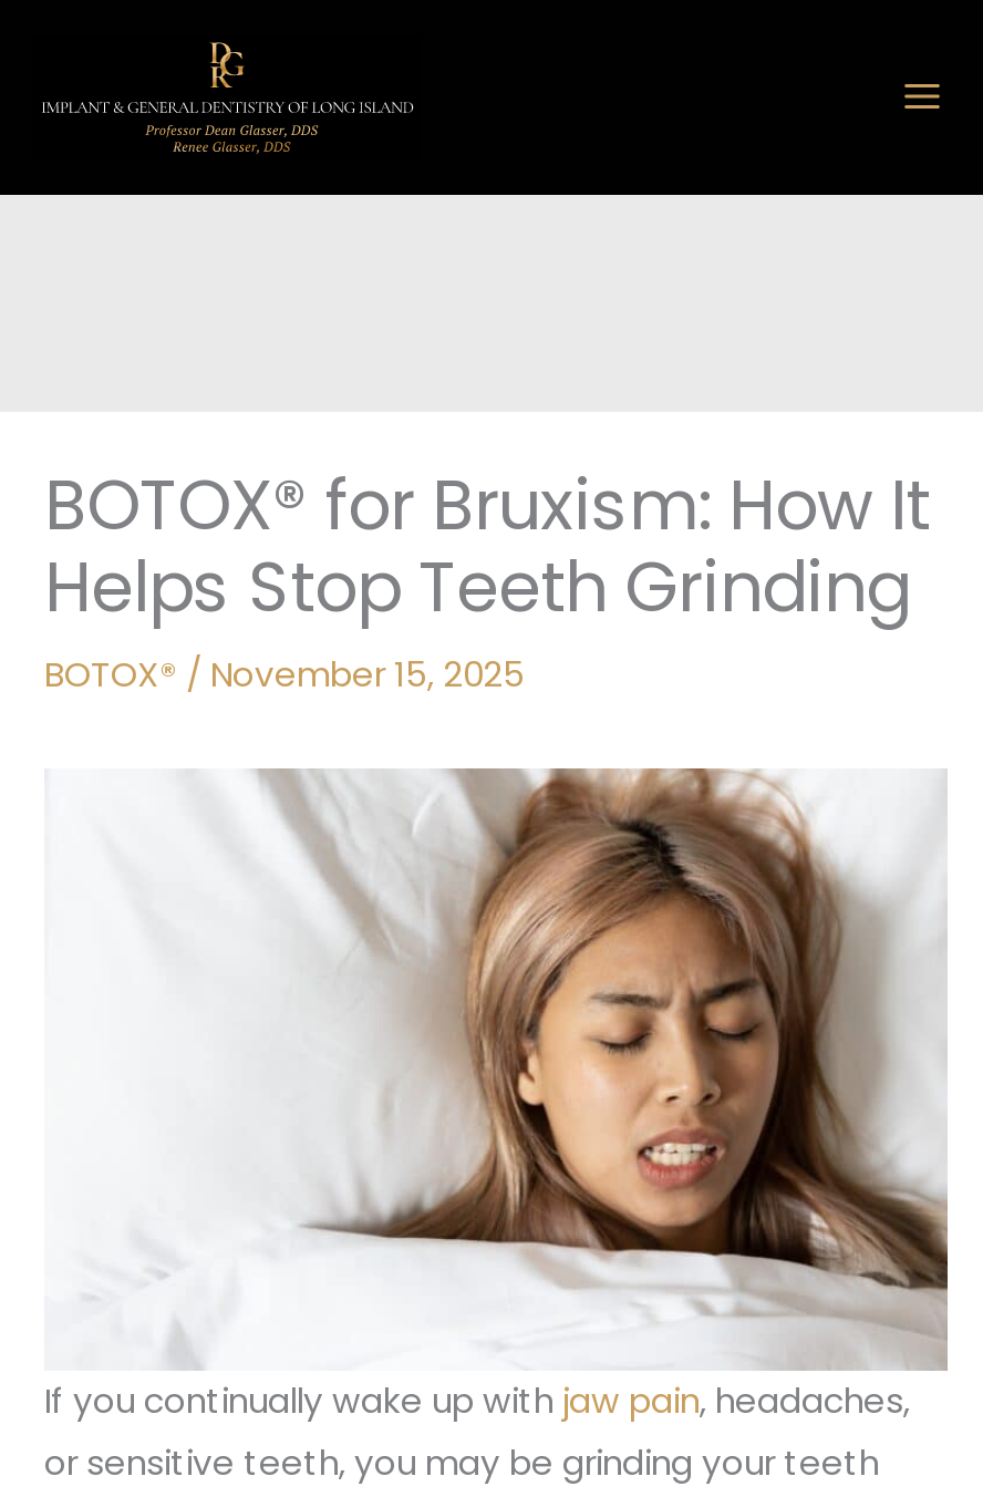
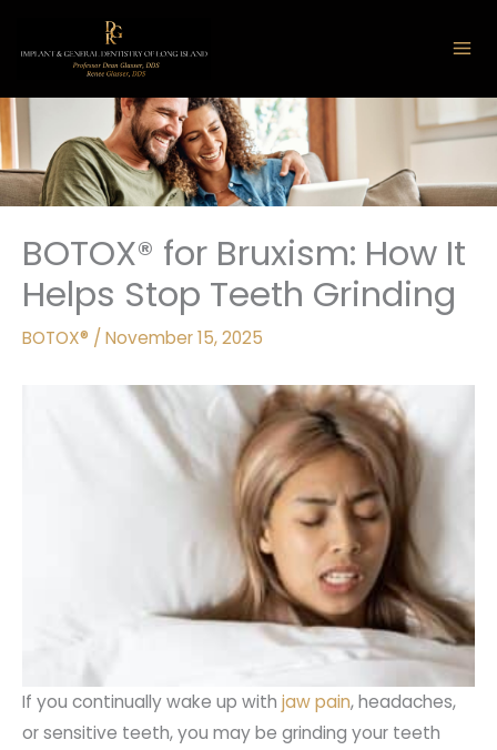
+ [image]
